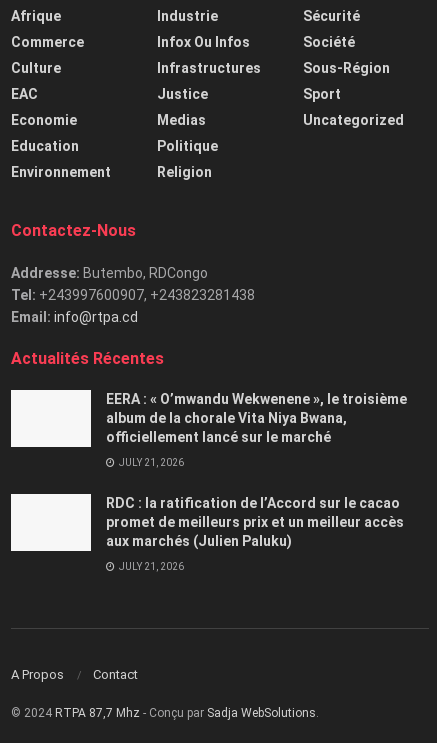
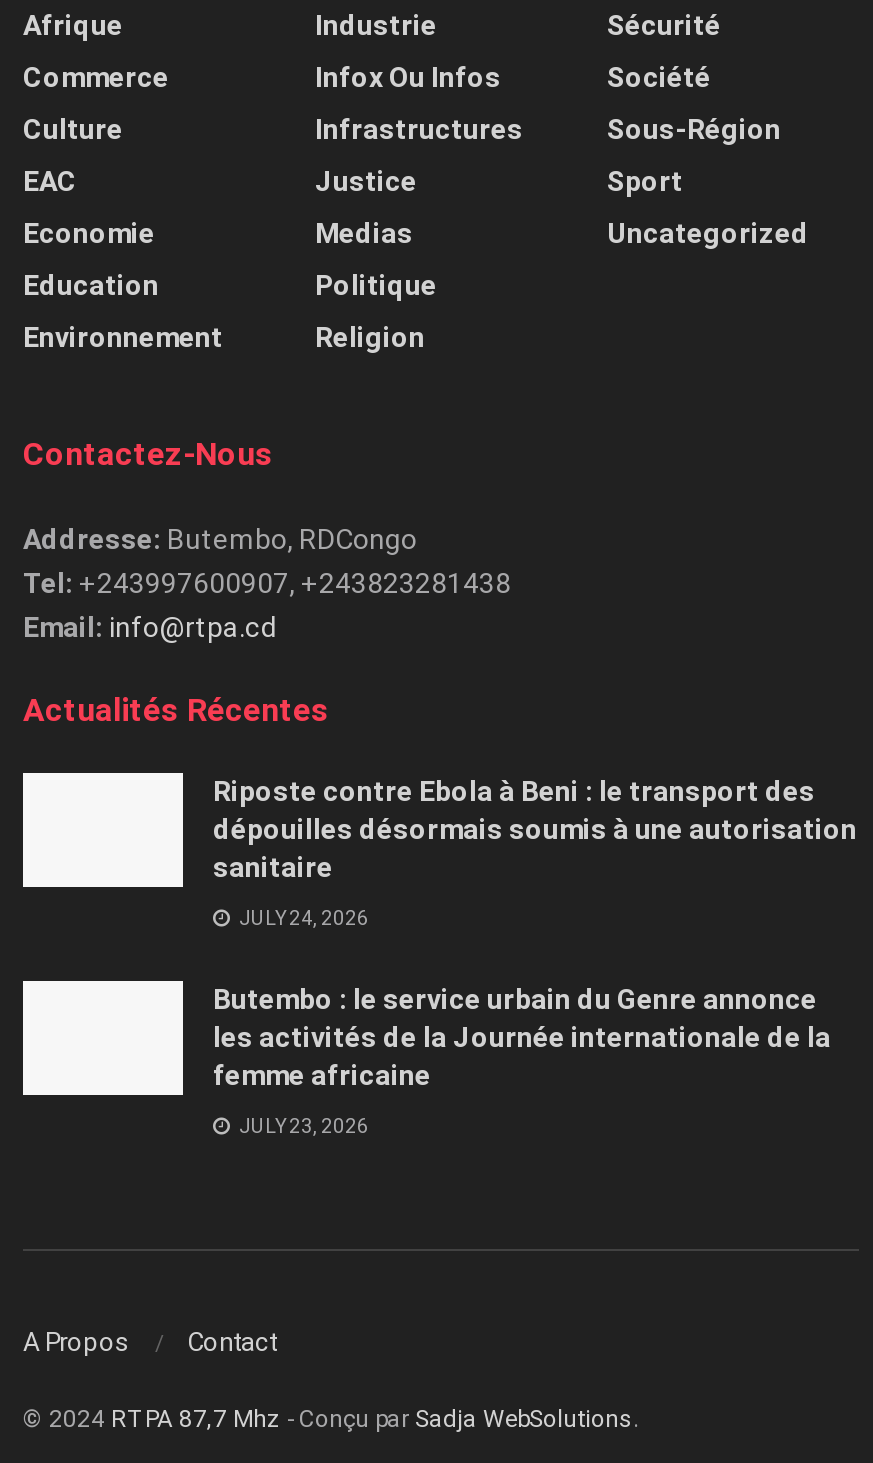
- EERA : « O’mwandu Wekwenene », le troisième
- album de la chorale Vita Niya Bwana,
- officiellement lancé sur le marché
+ Riposte contre Ebola à Beni : le transport des
+ dépouilles désormais soumis à une autorisation
+ sanitaire

- JULY 21, 2026
+ JULY 24, 2026

- RDC : la ratification de l’Accord sur le cacao
- promet de meilleurs prix et un meilleur accès
- aux marchés (Julien Paluku)
+ Butembo : le service urbain du Genre annonce
+ les activités de la Journée internationale de la
+ femme africaine

- JULY 21, 2026
+ JULY 23, 2026
